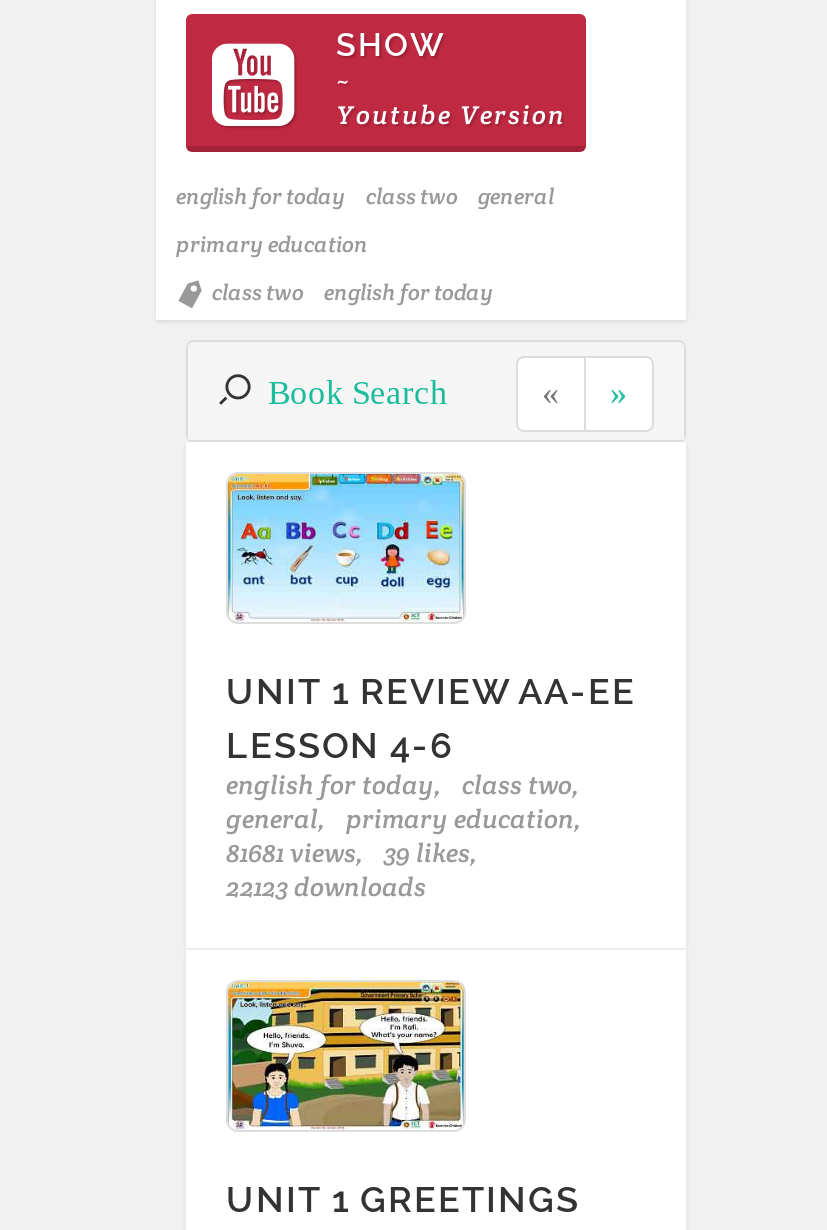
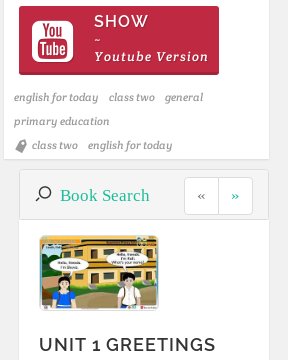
- [image]
- UNIT 1 REVIEW AA-EE
- LESSON 4-6
- english for today, class two,
- general, primary education,
- 81681 views, 39 likes,
- 22123 downloads
